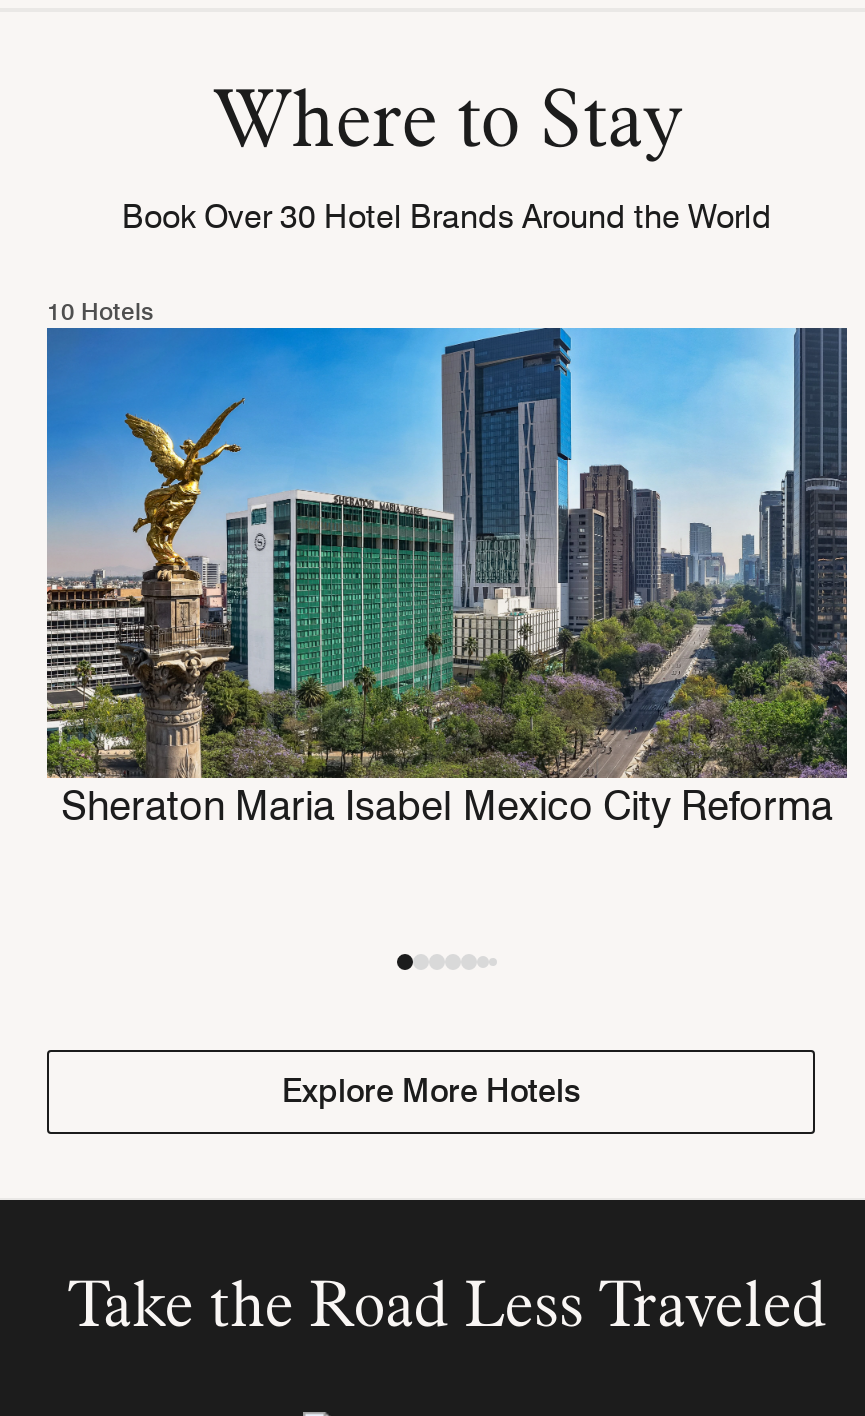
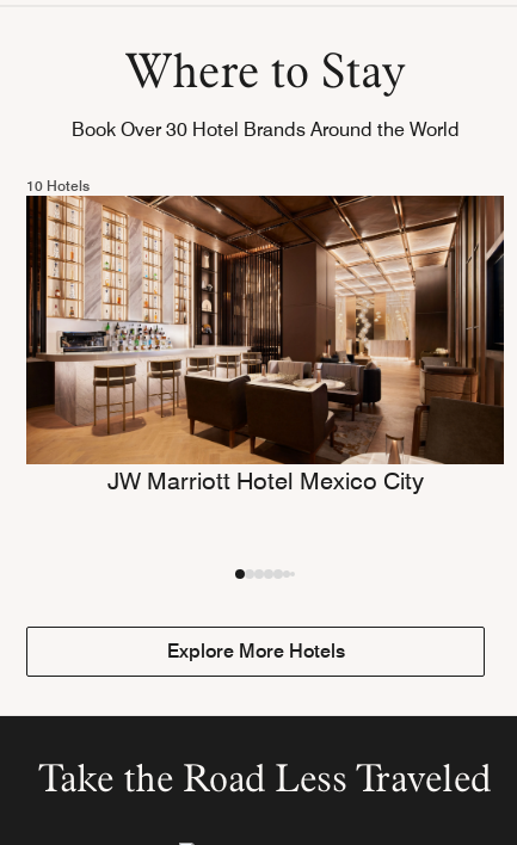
- [image]
- Sheraton Maria Isabel Mexico City Reforma
+ [image]
+ JW Marriott Hotel Mexico City
